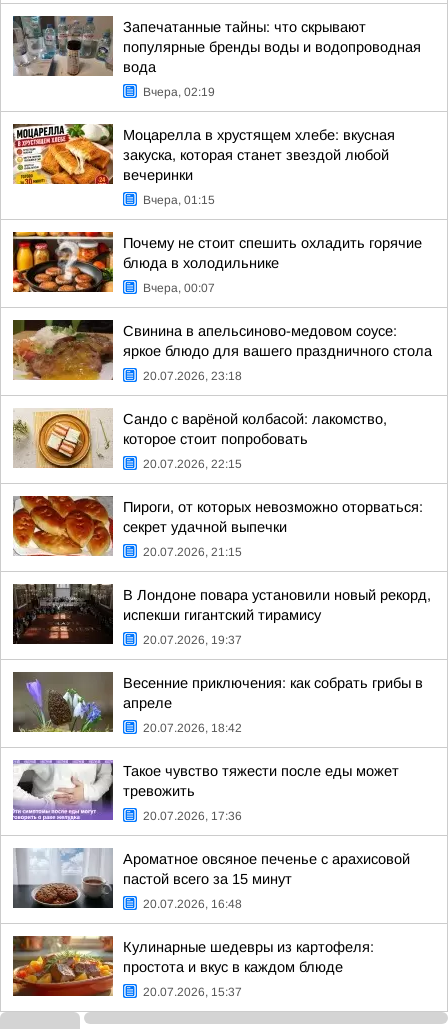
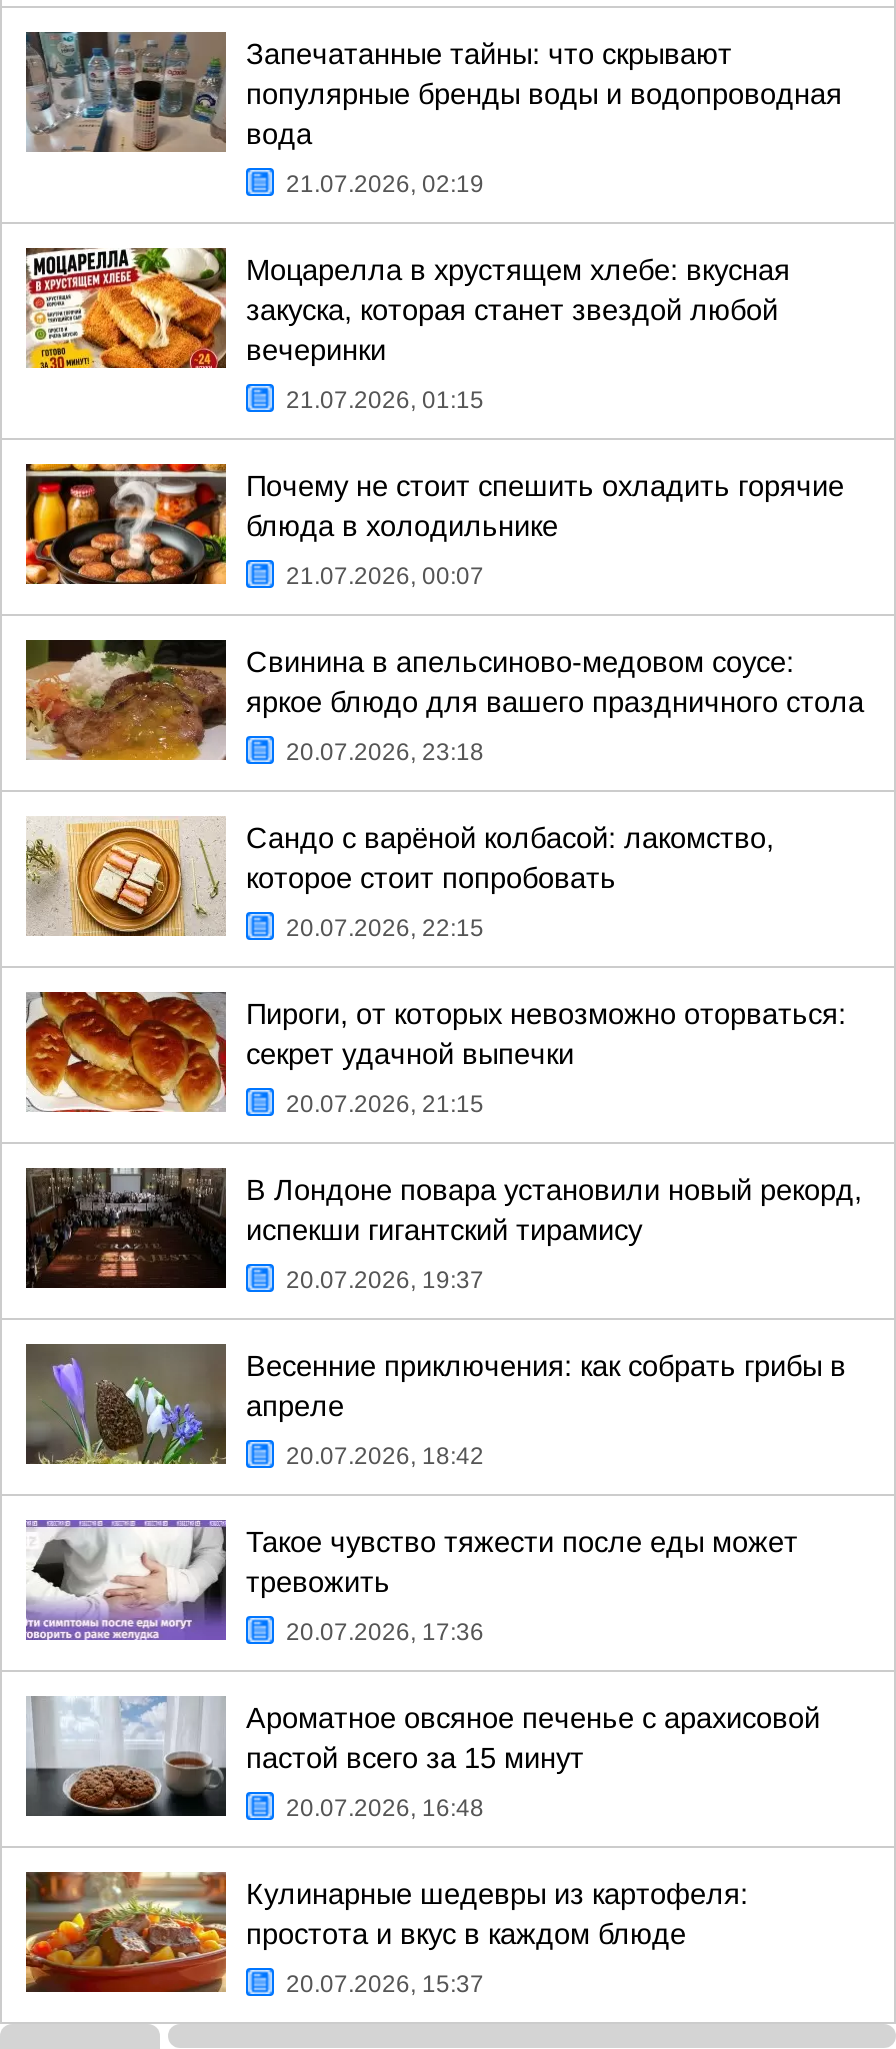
- Вчера, 02:19
+ 21.07.2026, 02:19

- Вчера, 01:15
+ 21.07.2026, 01:15

- Вчера, 00:07
+ 21.07.2026, 00:07
